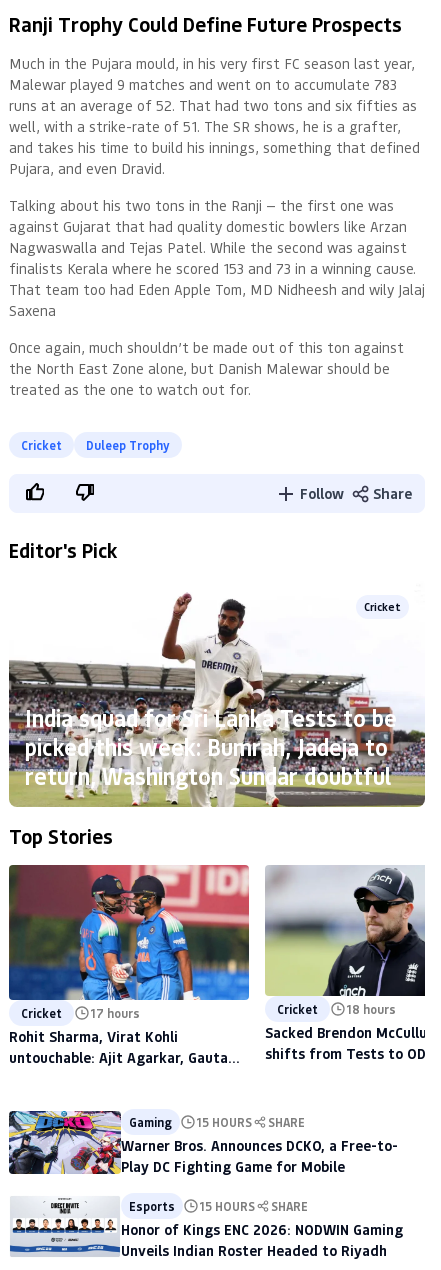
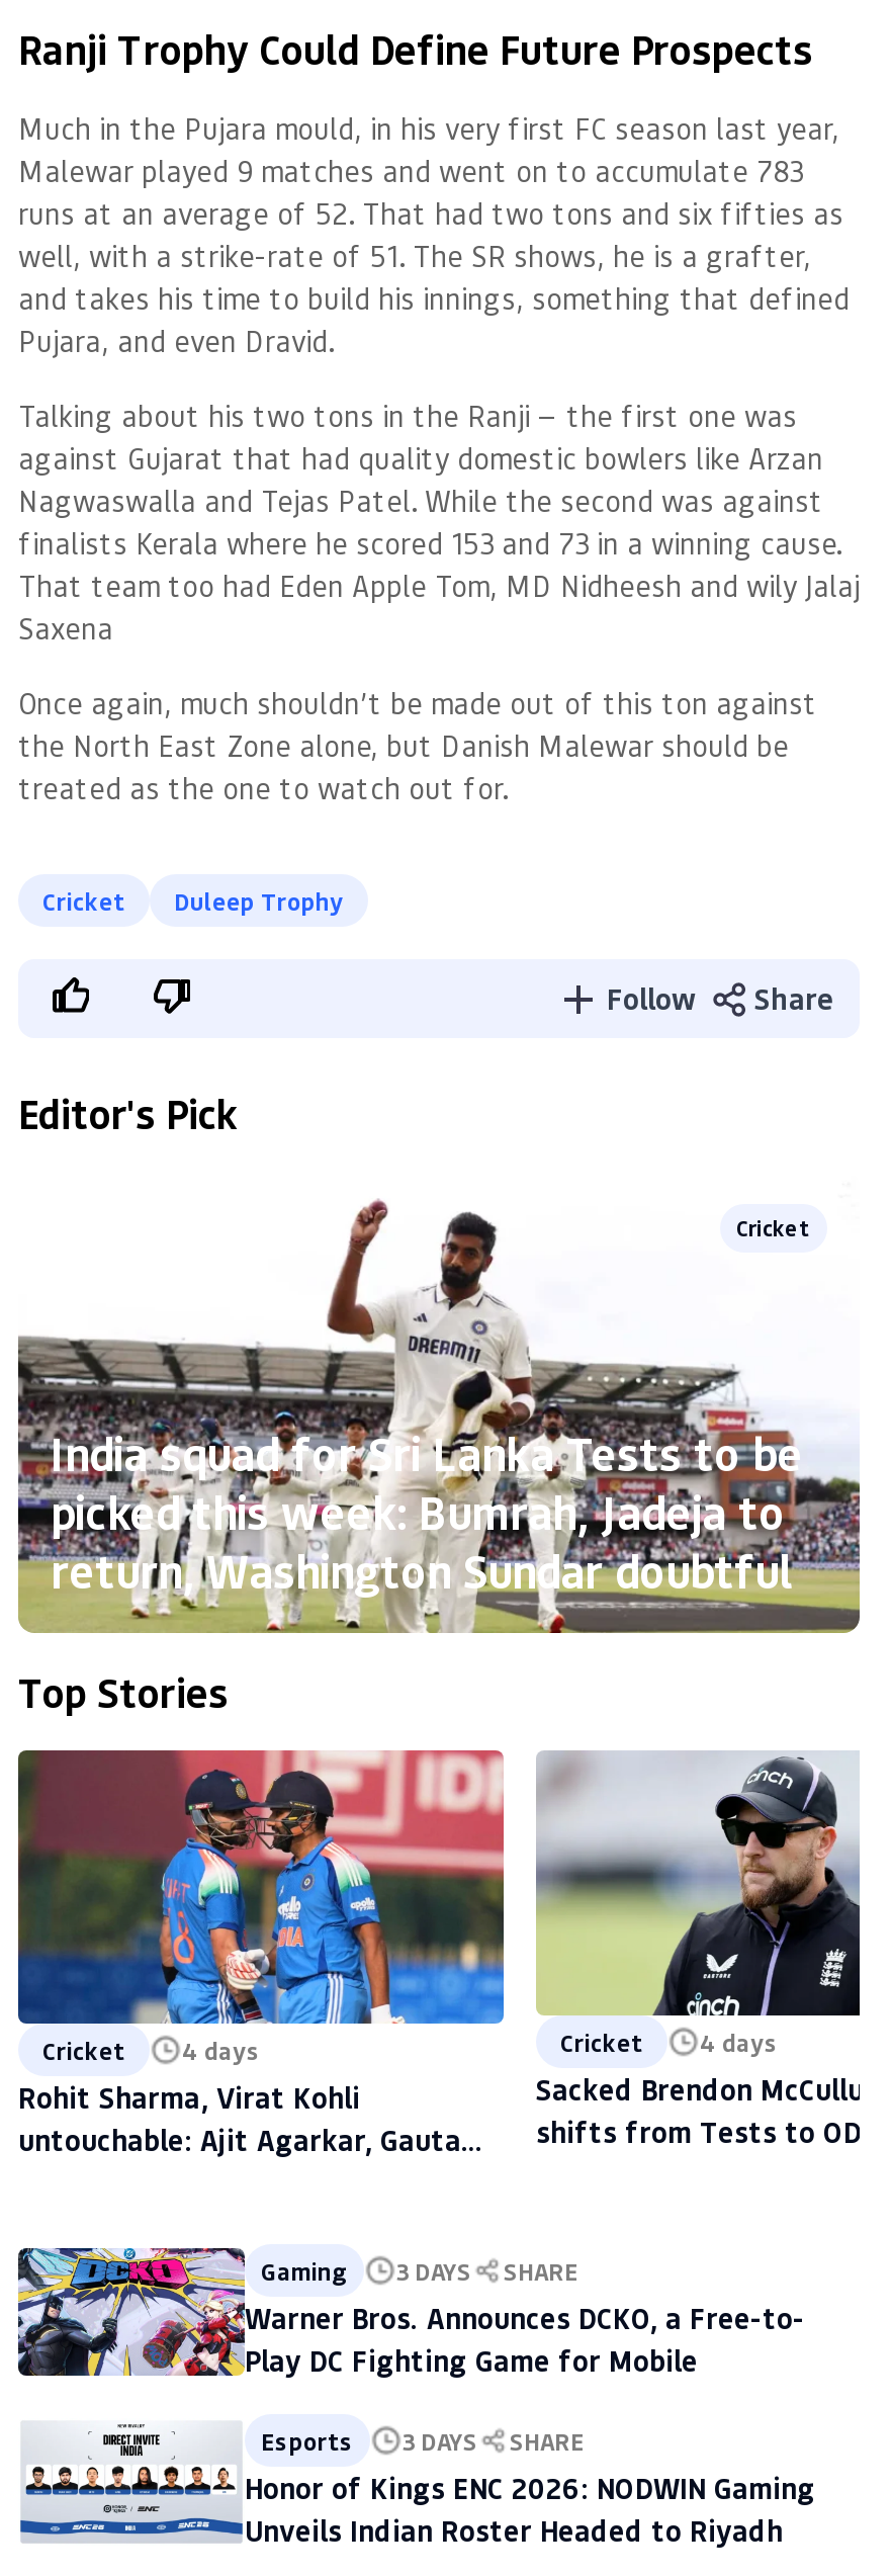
- Cricket 17 hours
+ Cricket 4 days

- Cricket 18 hours
+ Cricket 4 days

- Gaming 15 HOURS SHARE
+ Gaming 3 DAYS SHARE

- Esports 15 HOURS SHARE
+ Esports 3 DAYS SHARE
